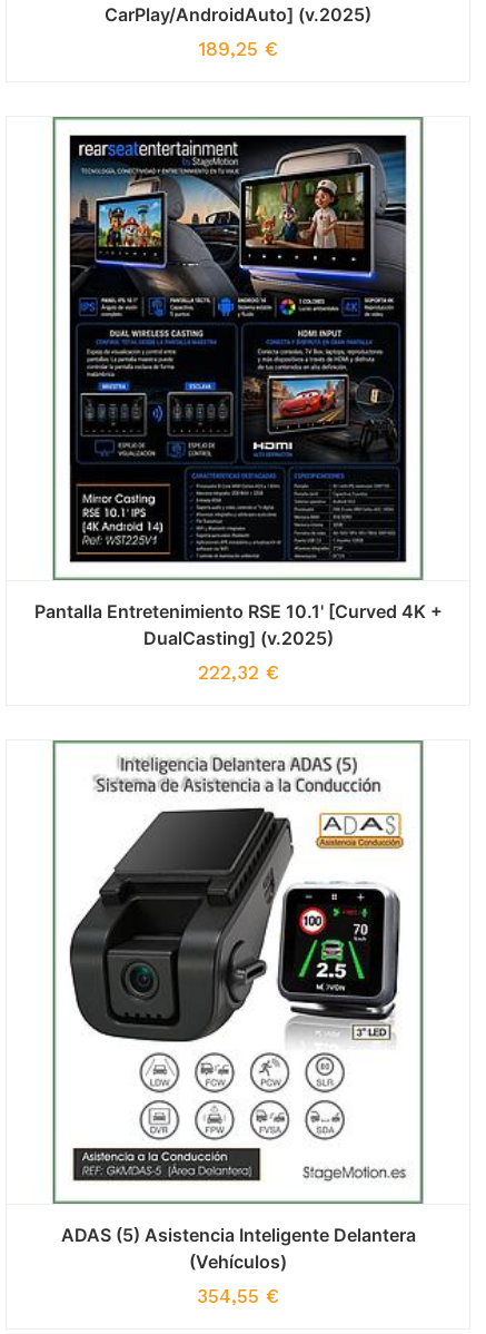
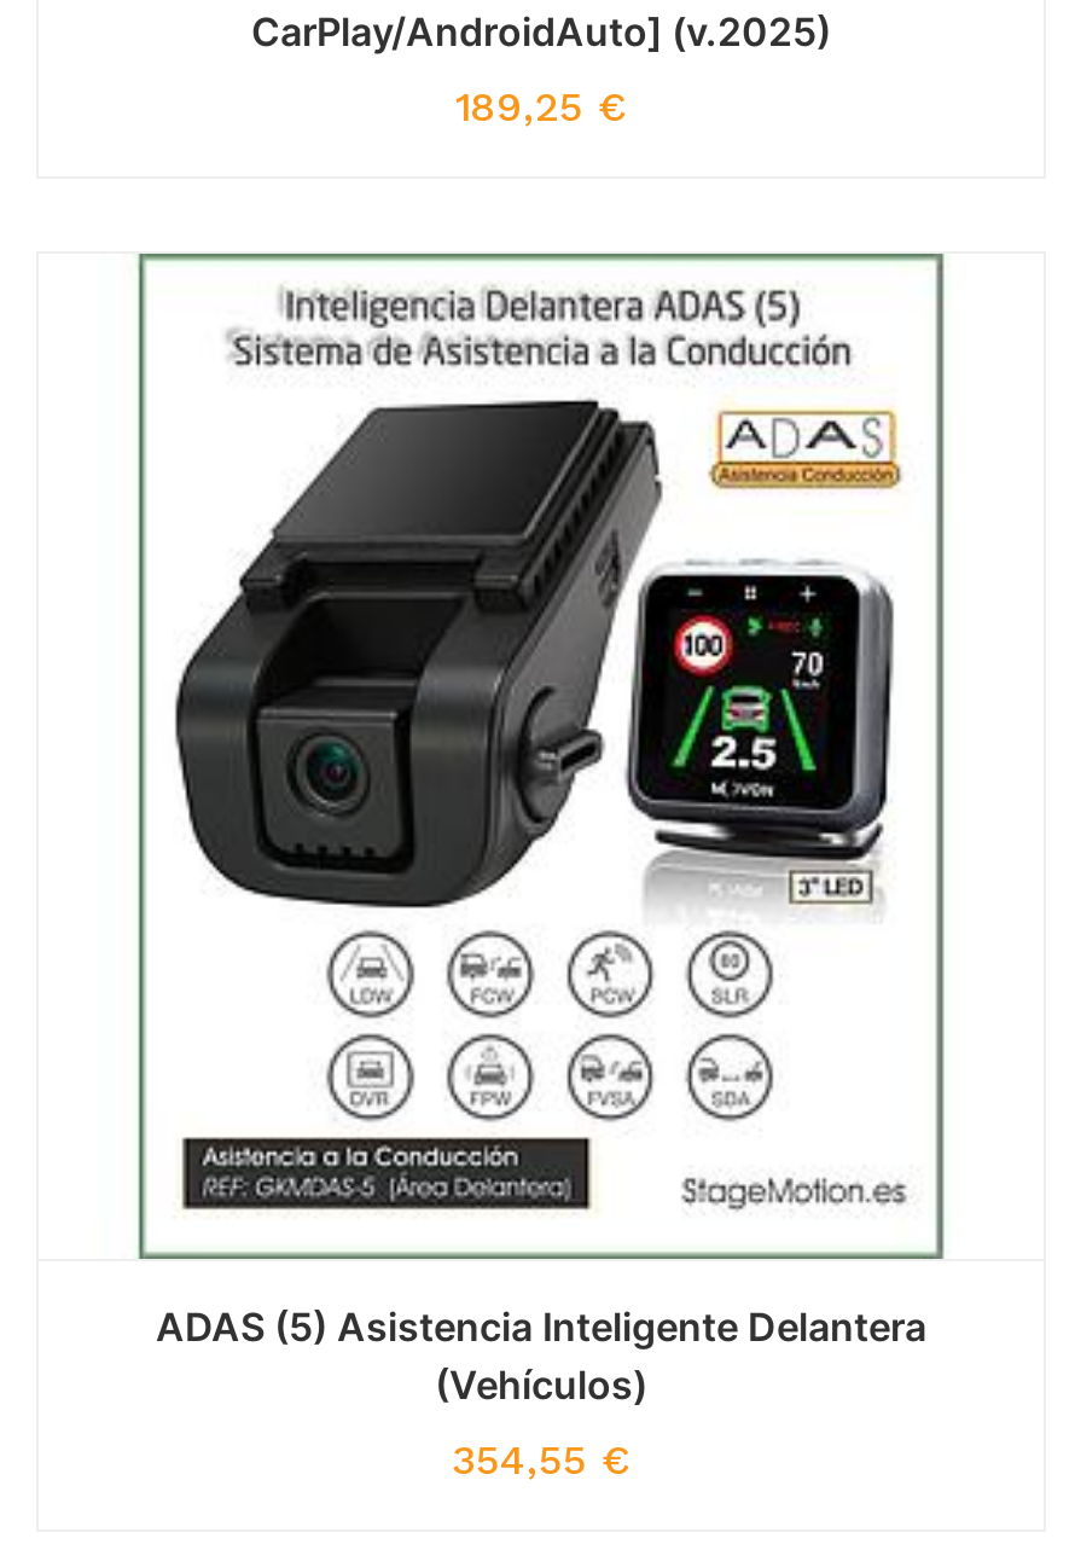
- [image]
- Pantalla Entretenimiento RSE 10.1' [Curved 4K +
- DualCasting] (v.2025)
- 222,32 €
